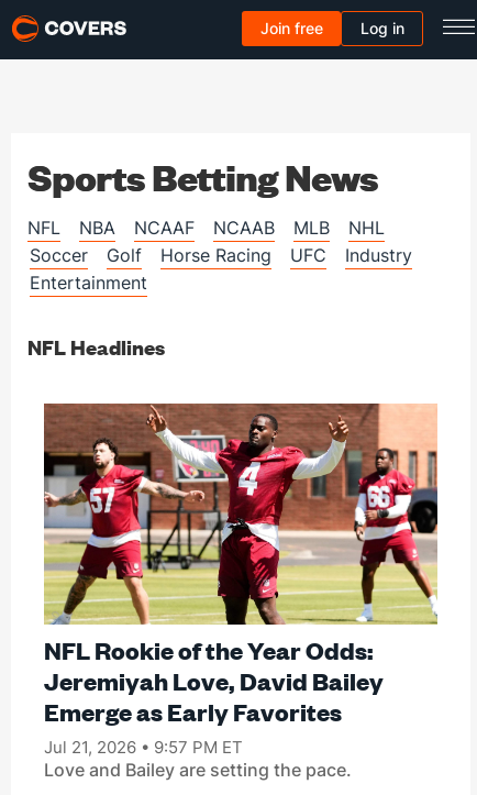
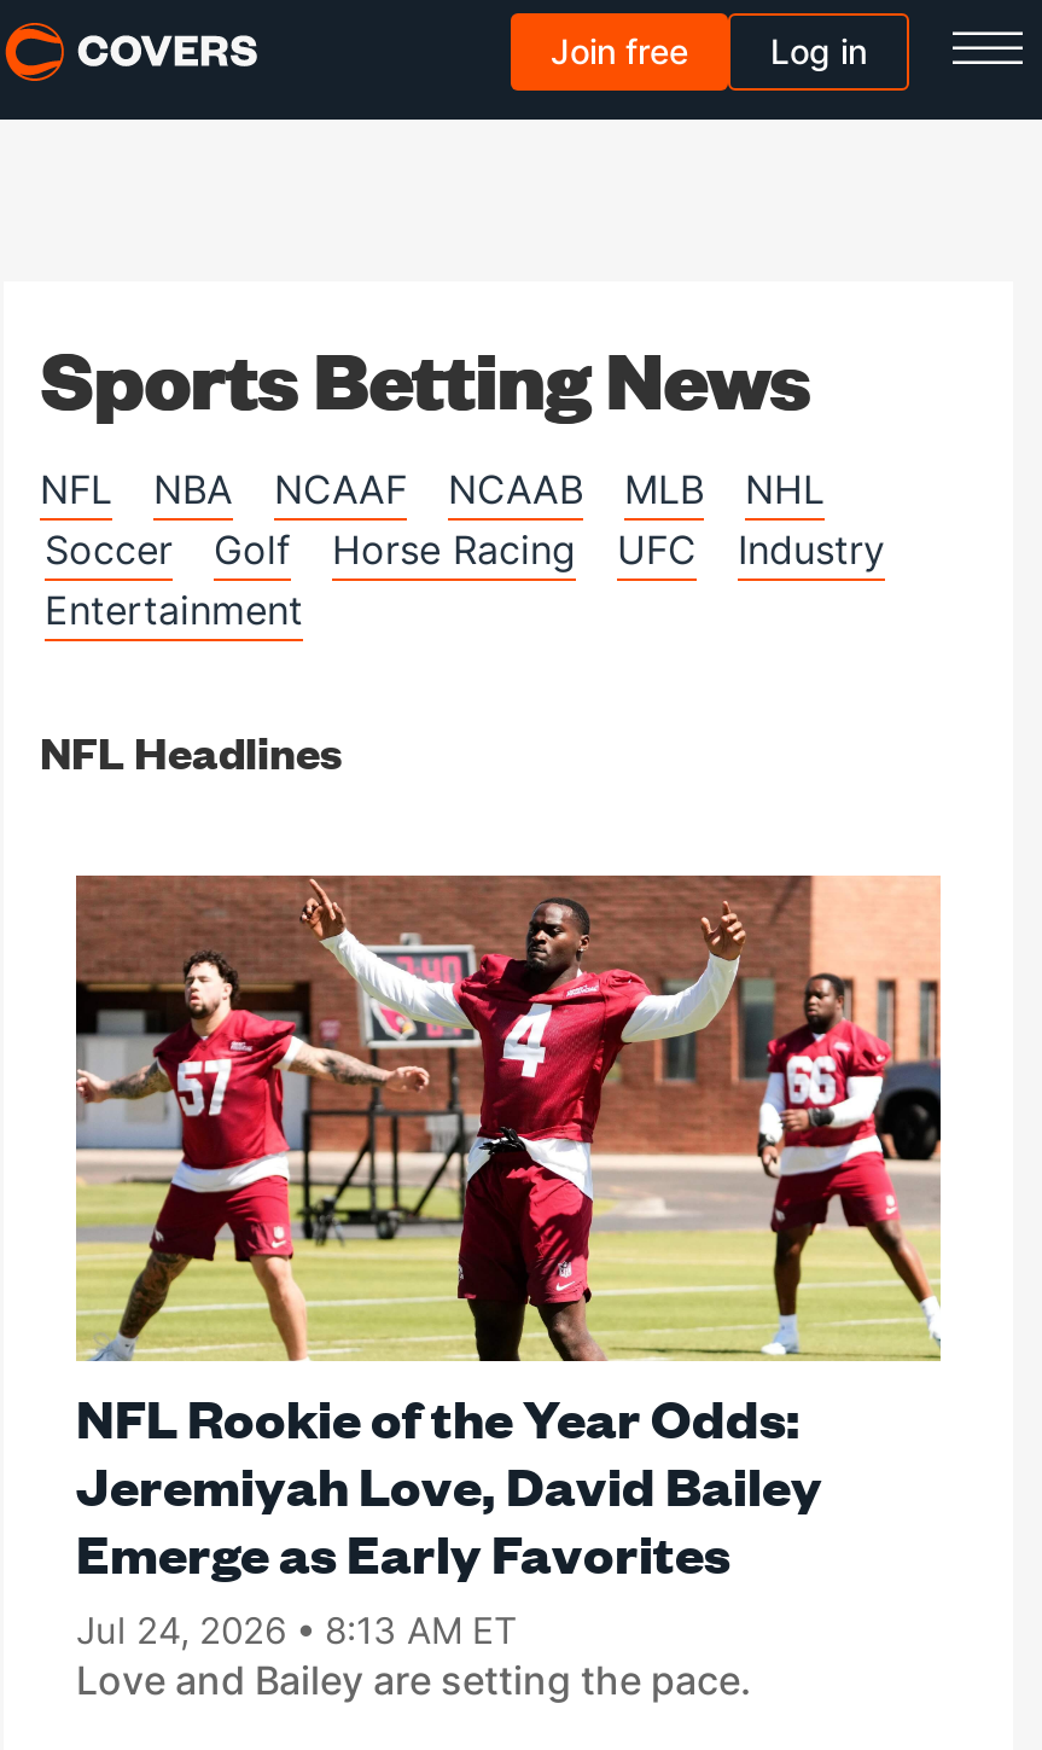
- Jul 21, 2026 • 9:57 PM ET
+ Jul 24, 2026 • 8:13 AM ET
